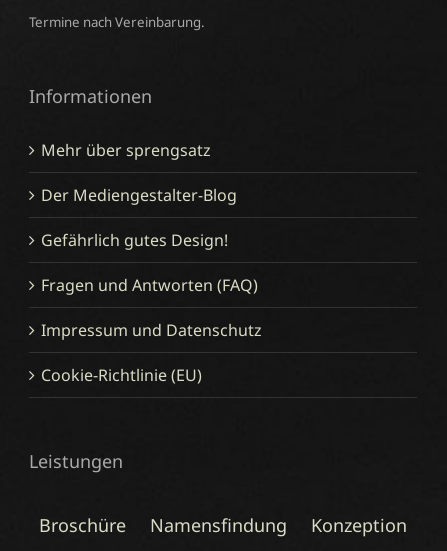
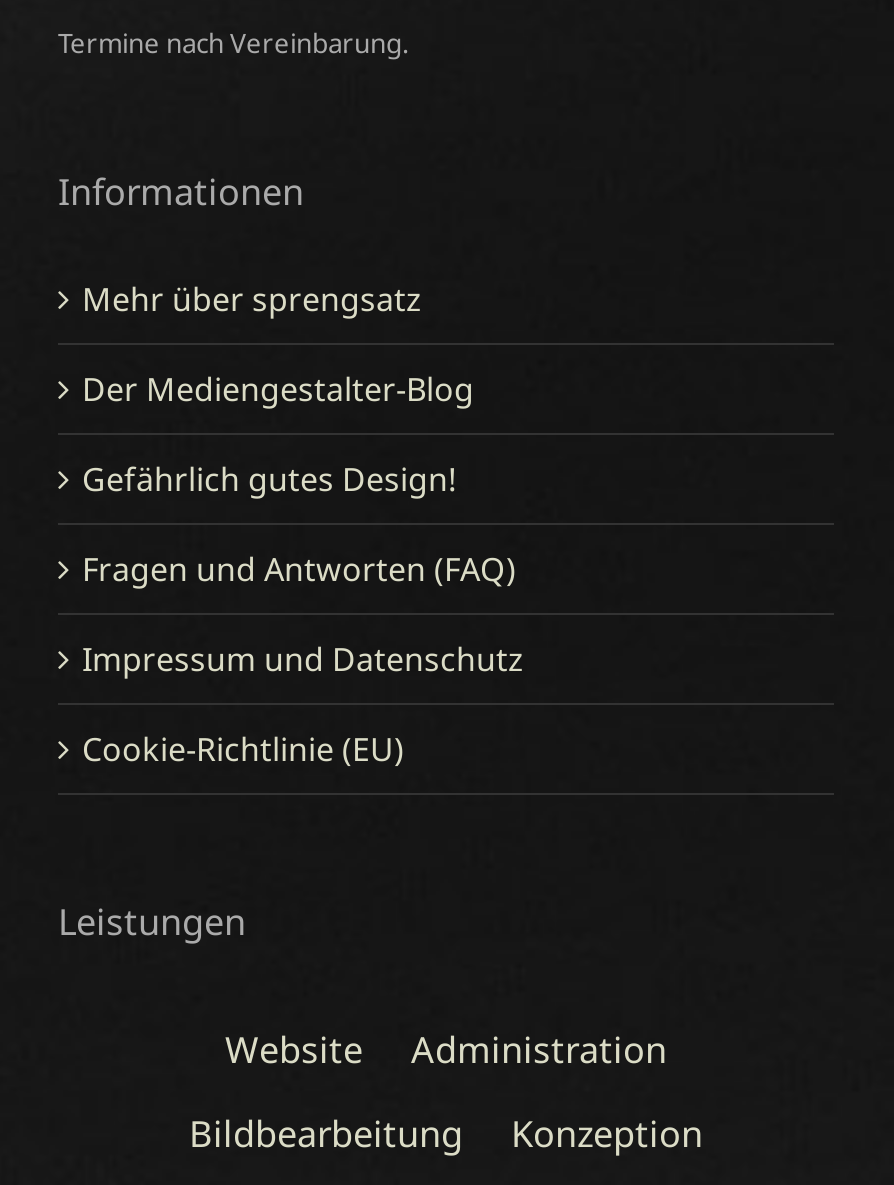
- Broschüre
- Namensfindung
+ Website
+ Administration
+ Bildbearbeitung
